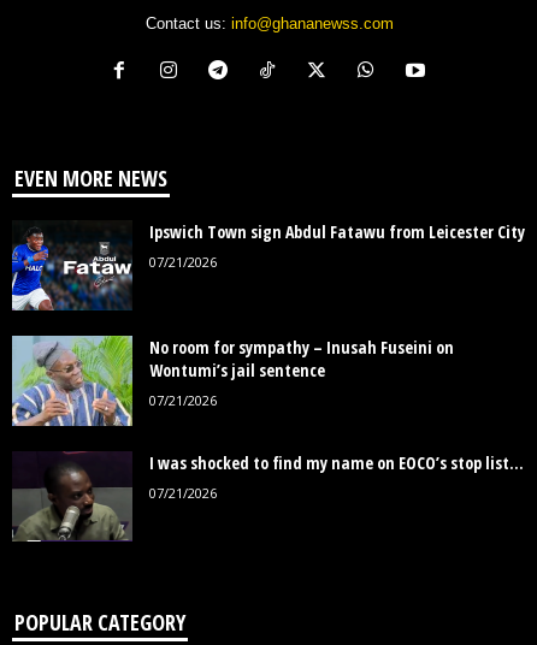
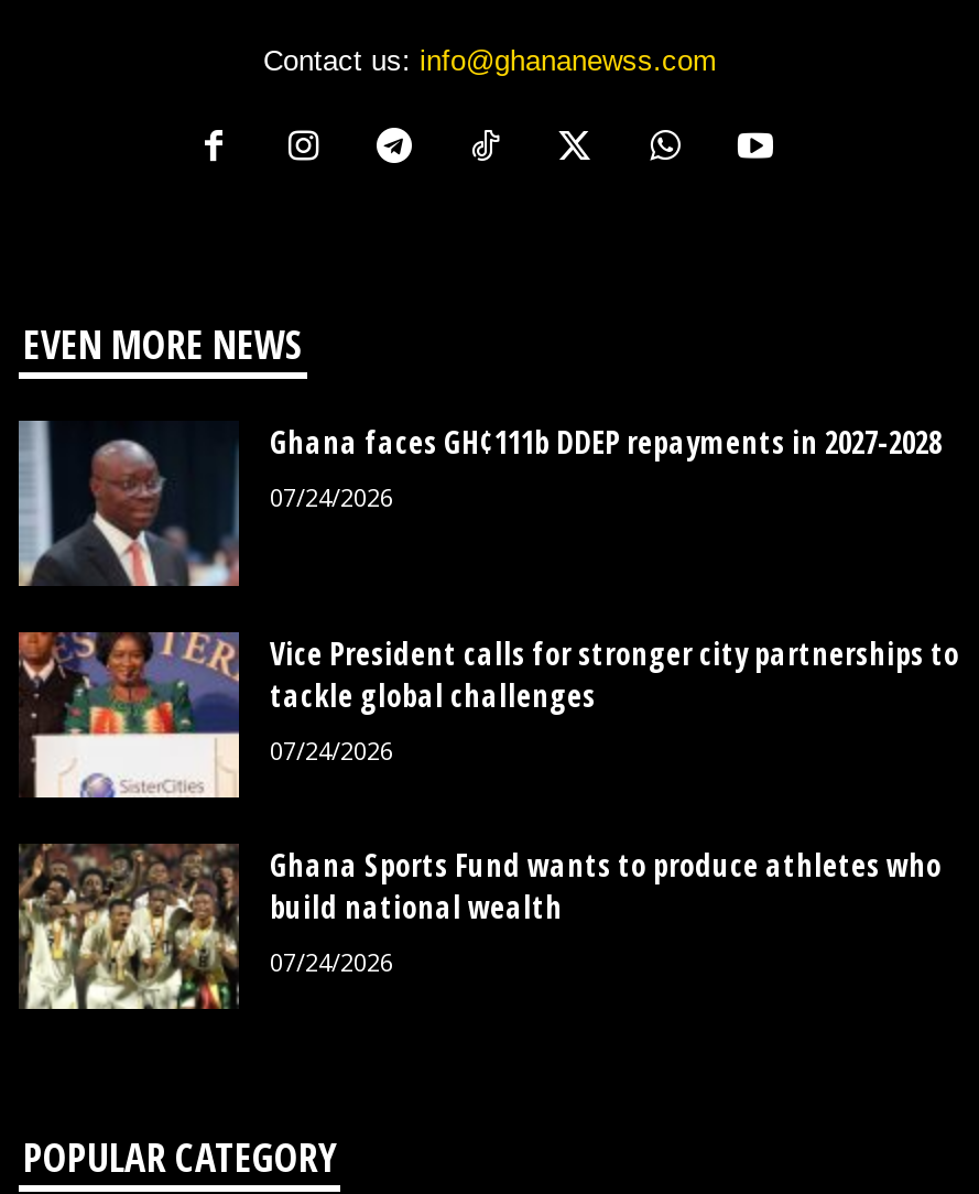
- [image]
- Ipswich Town sign Abdul Fatawu from Leicester City
- 07/21/2026
+ [image]
+ Ghana faces GH¢111b DDEP repayments in 2027-2028
+ 07/24/2026

- [image]
- No room for sympathy – Inusah Fuseini on
- Wontumi’s jail sentence
- 07/21/2026
+ [image]
+ Vice President calls for stronger city partnerships to
+ tackle global challenges
+ 07/24/2026

- [image]
- I was shocked to find my name on EOCO’s stop list...
- 07/21/2026
+ [image]
+ Ghana Sports Fund wants to produce athletes who
+ build national wealth
+ 07/24/2026
